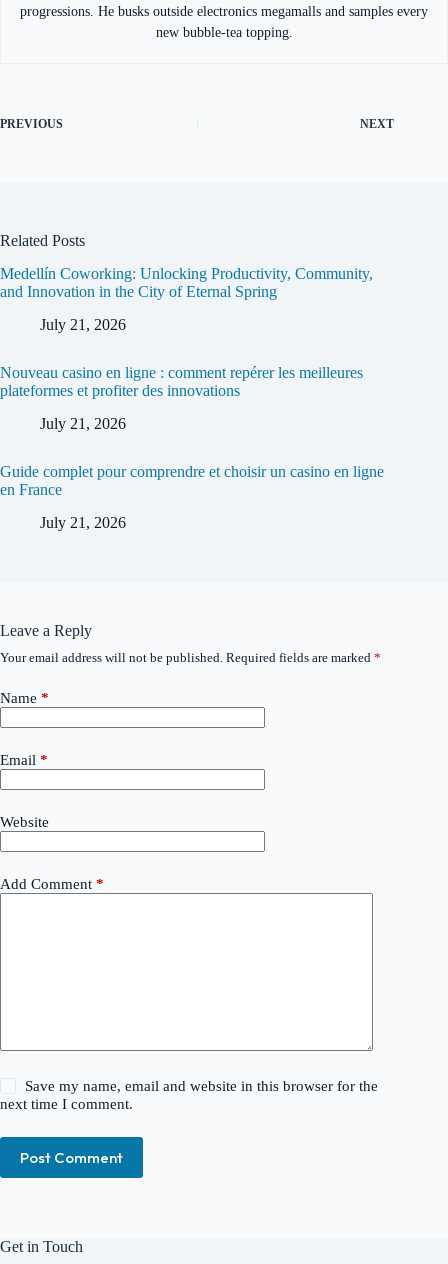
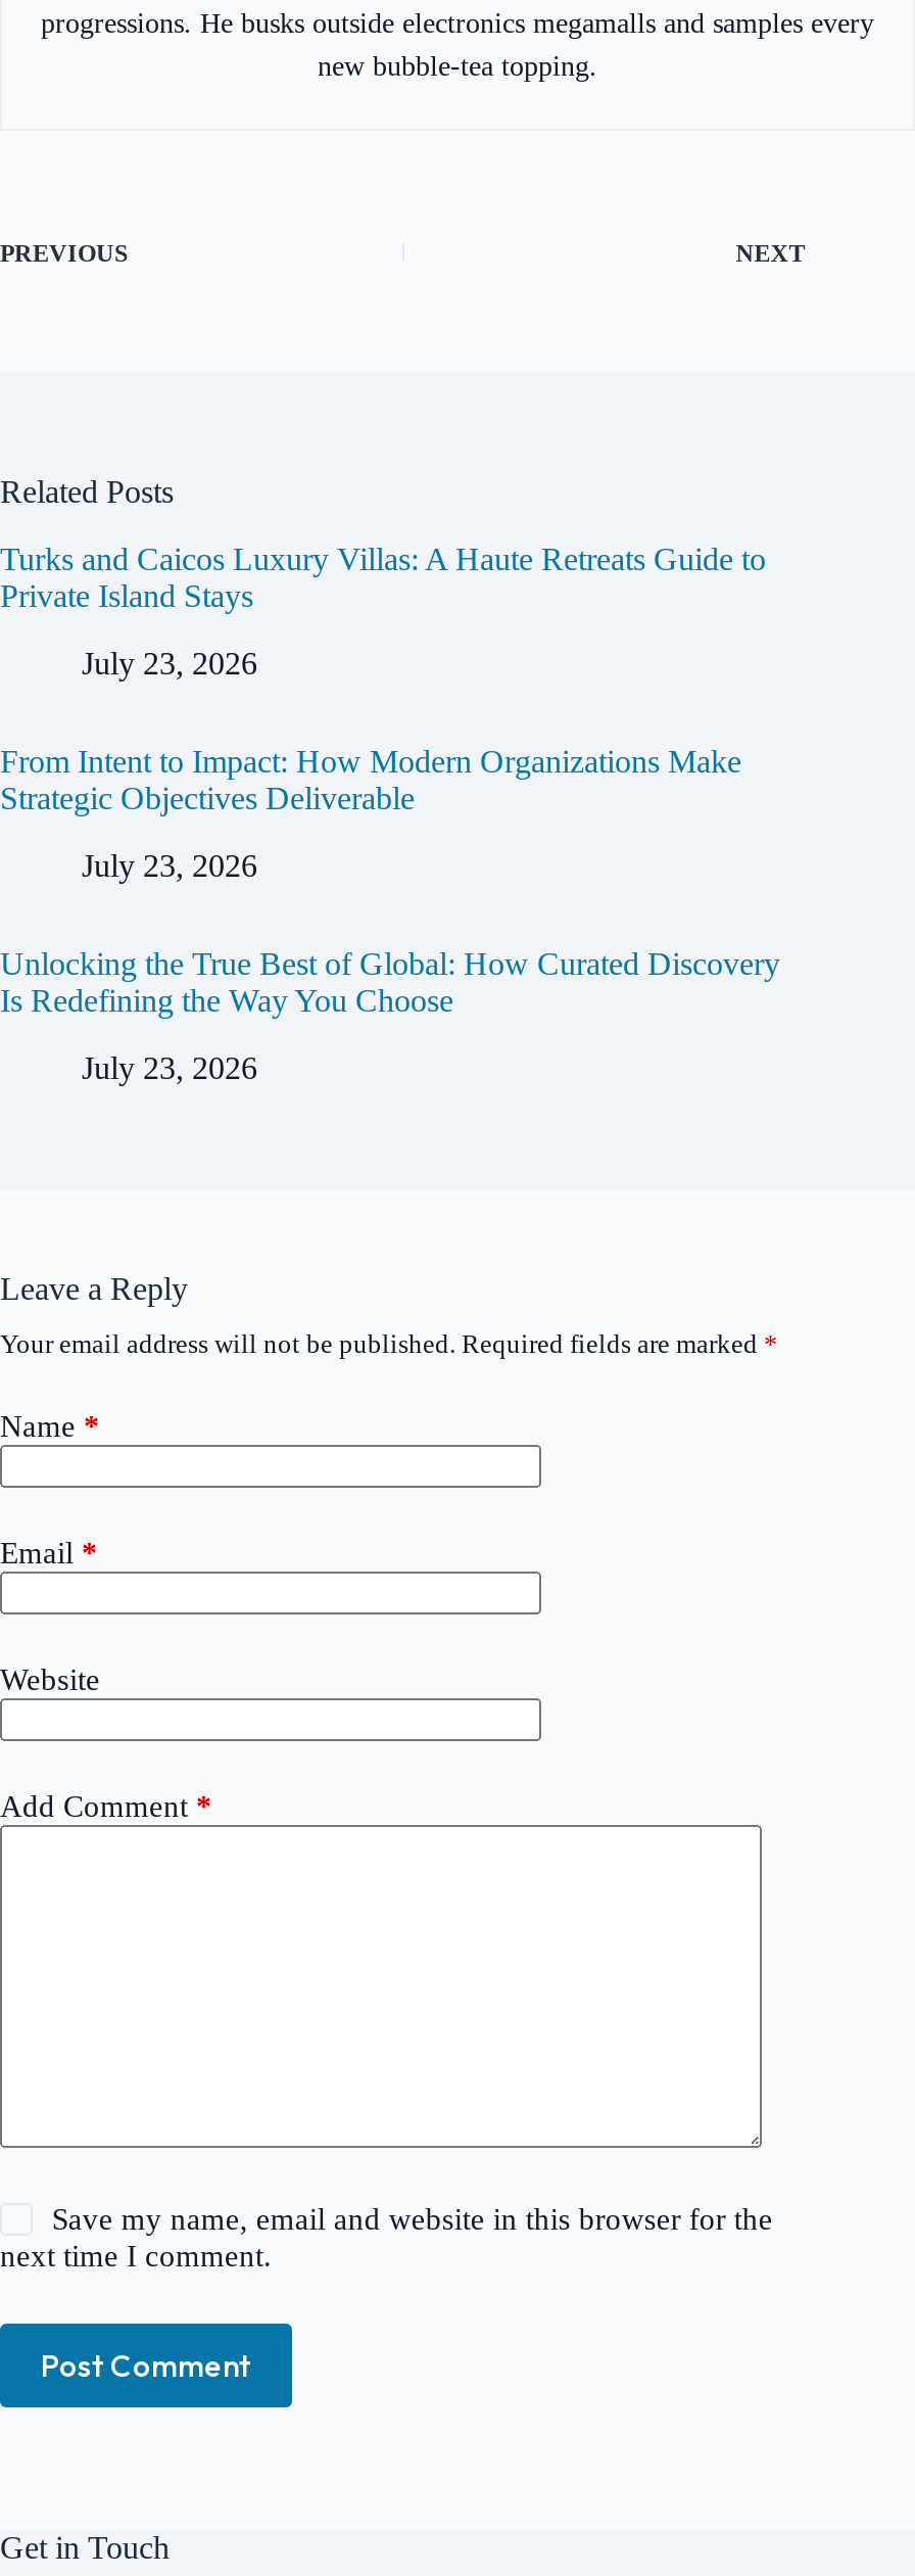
- Medellín Coworking: Unlocking Productivity, Community,
- and Innovation in the City of Eternal Spring
+ Turks and Caicos Luxury Villas: A Haute Retreats Guide to
+ Private Island Stays

- July 21, 2026
+ July 23, 2026

- Nouveau casino en ligne : comment repérer les meilleures
- plateformes et profiter des innovations
+ From Intent to Impact: How Modern Organizations Make
+ Strategic Objectives Deliverable

- July 21, 2026
+ July 23, 2026

- Guide complet pour comprendre et choisir un casino en ligne
- en France
+ Unlocking the True Best of Global: How Curated Discovery
+ Is Redefining the Way You Choose

- July 21, 2026
+ July 23, 2026
